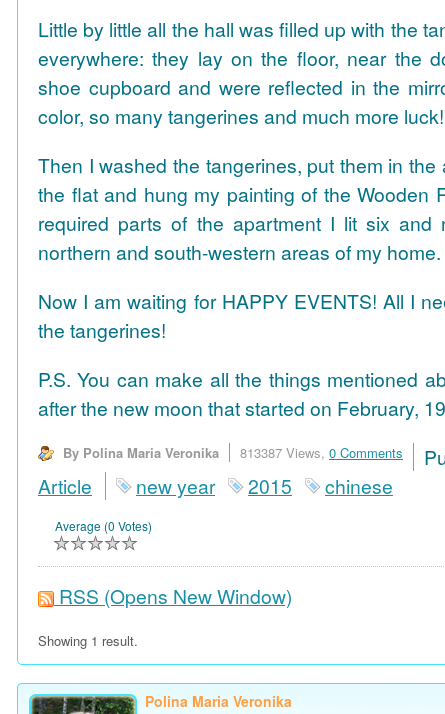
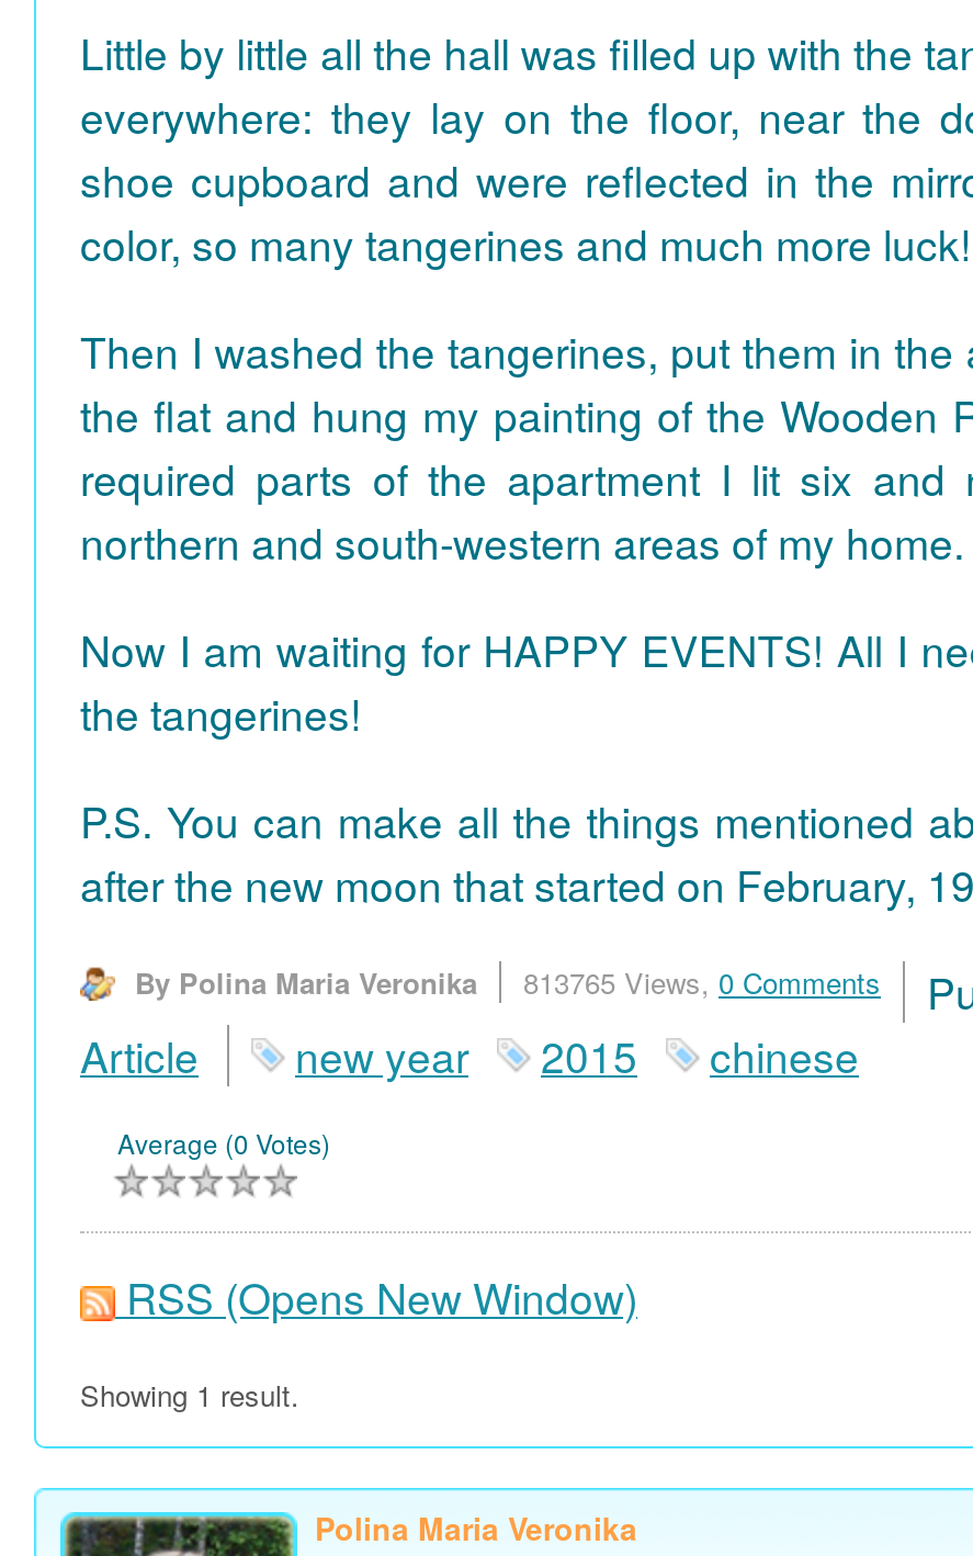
- 813387 Views, 0 Comments
+ 813765 Views, 0 Comments
